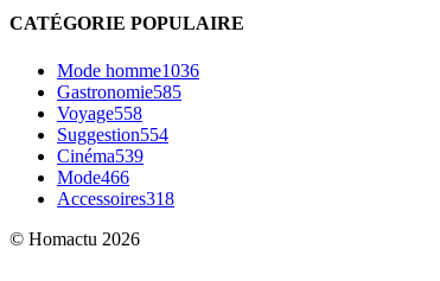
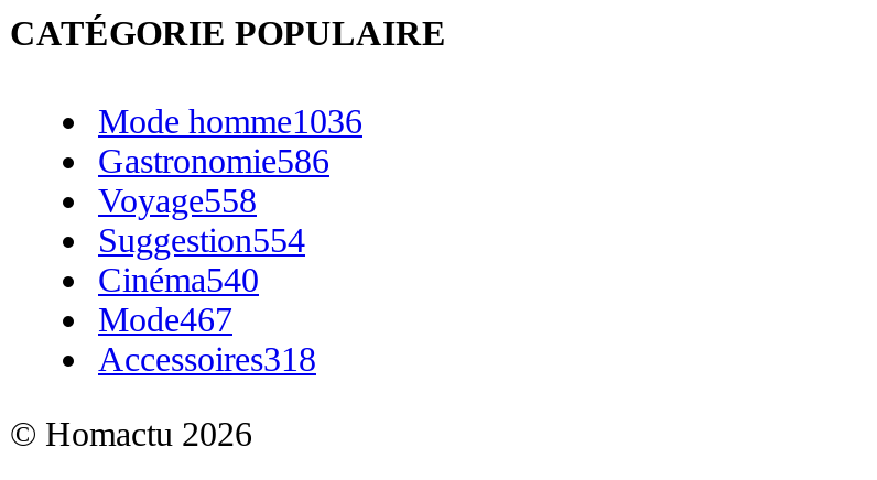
- Gastronomie585
+ Gastronomie586

- Cinéma539
+ Cinéma540

- Mode466
+ Mode467
